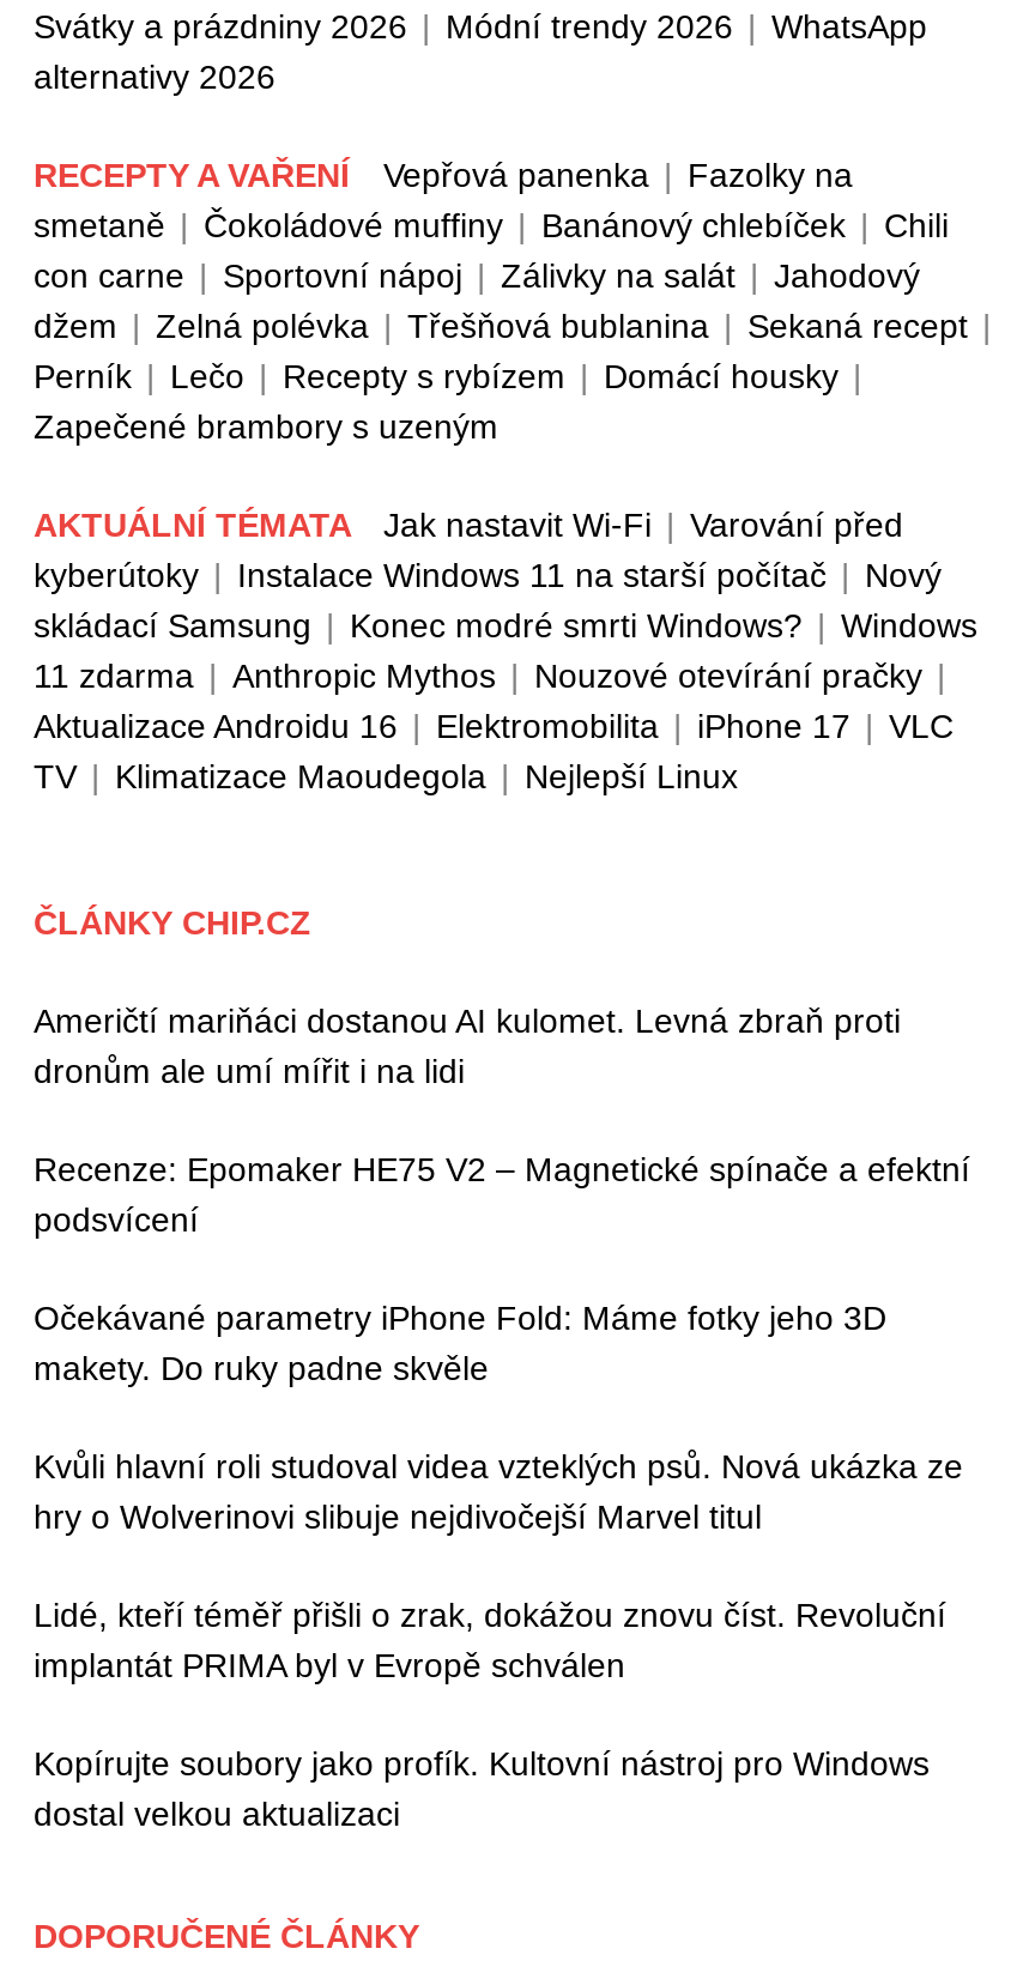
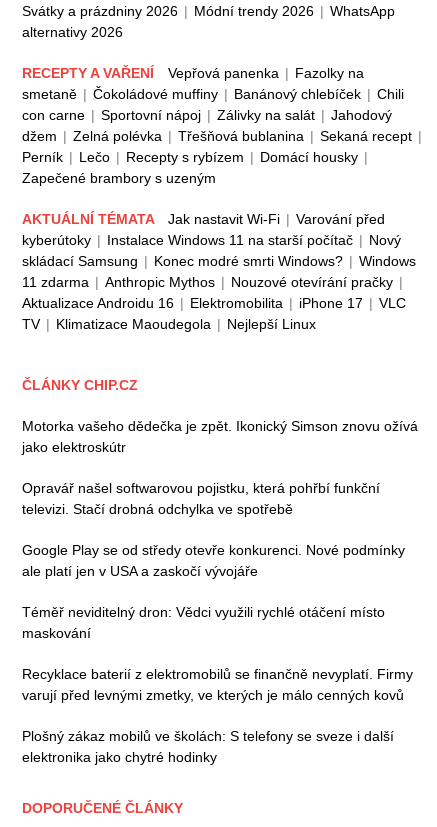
- Američtí mariňáci dostanou AI kulomet. Levná zbraň proti
- dronům ale umí mířit i na lidi
+ Motorka vašeho dědečka je zpět. Ikonický Simson znovu ožívá
+ jako elektroskútr

- Recenze: Epomaker HE75 V2 – Magnetické spínače a efektní
- podsvícení
+ Opravář našel softwarovou pojistku, která pohřbí funkční
+ televizi. Stačí drobná odchylka ve spotřebě

- Očekávané parametry iPhone Fold: Máme fotky jeho 3D
- makety. Do ruky padne skvěle
+ Google Play se od středy otevře konkurenci. Nové podmínky
+ ale platí jen v USA a zaskočí vývojáře

- Kvůli hlavní roli studoval videa vzteklých psů. Nová ukázka ze
- hry o Wolverinovi slibuje nejdivočejší Marvel titul
+ Téměř neviditelný dron: Vědci využili rychlé otáčení místo
+ maskování

- Lidé, kteří téměř přišli o zrak, dokážou znovu číst. Revoluční
- implantát PRIMA byl v Evropě schválen
+ Recyklace baterií z elektromobilů se finančně nevyplatí. Firmy
+ varují před levnými zmetky, ve kterých je málo cenných kovů

- Kopírujte soubory jako profík. Kultovní nástroj pro Windows
- dostal velkou aktualizaci
+ Plošný zákaz mobilů ve školách: S telefony se sveze i další
+ elektronika jako chytré hodinky
